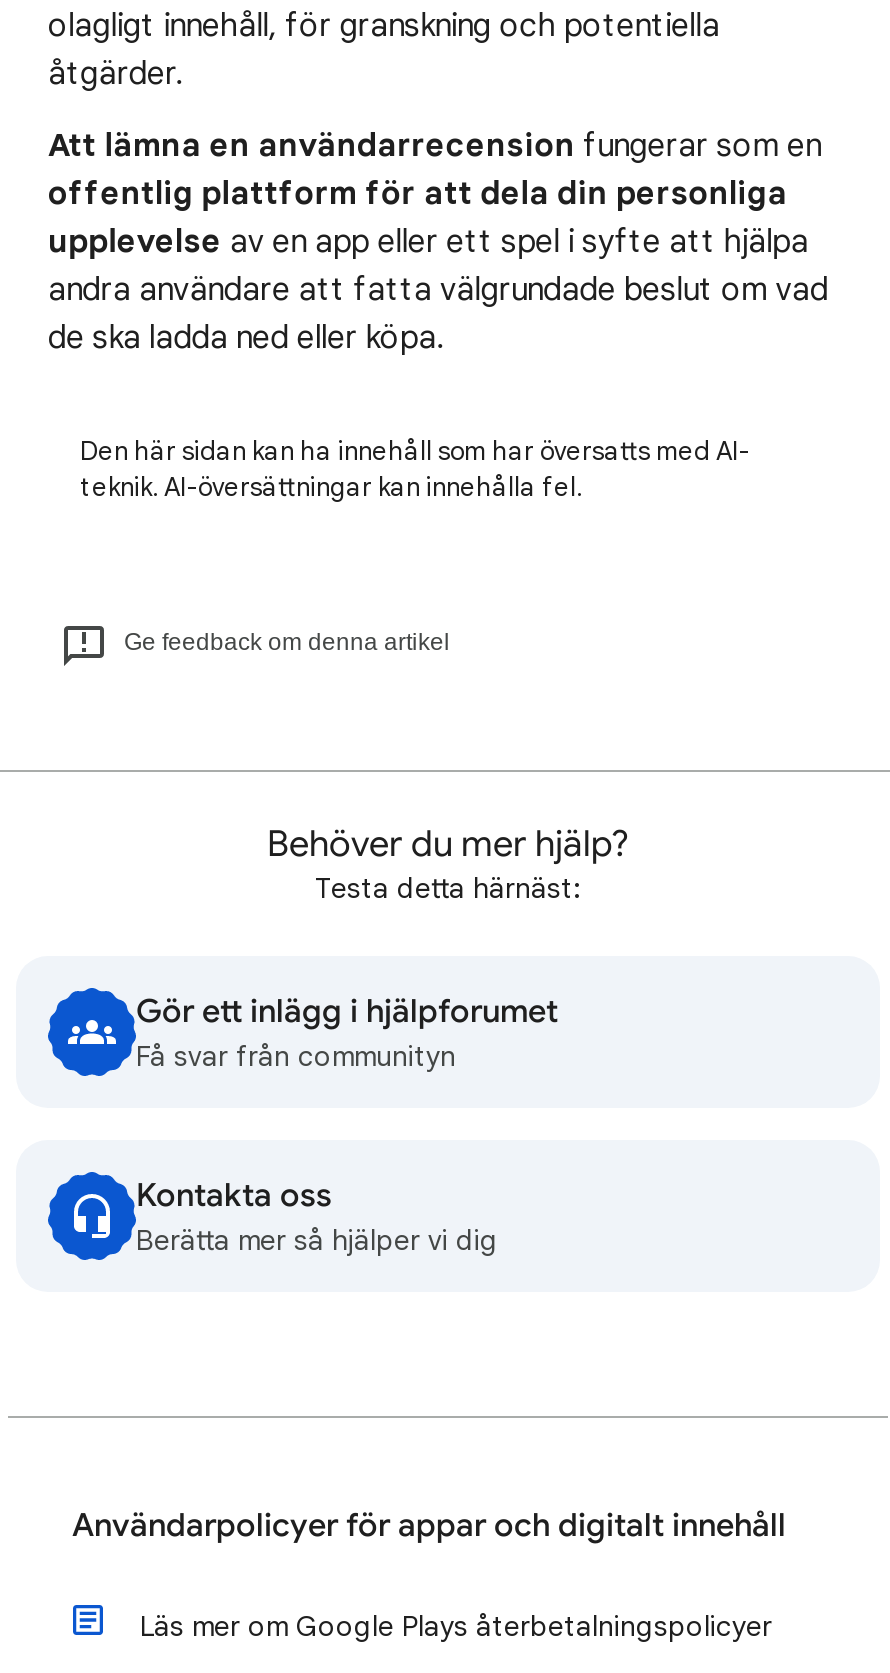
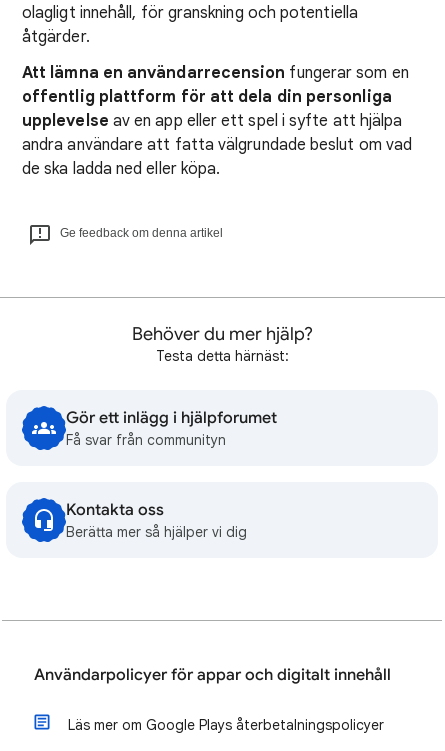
- Den här sidan kan ha innehåll som har översatts med AI-
- teknik. AI-översättningar kan innehålla fel.
